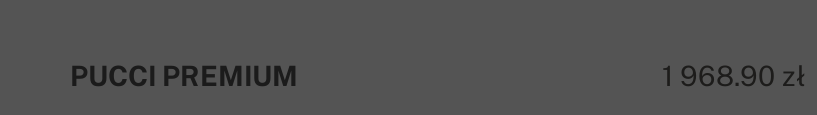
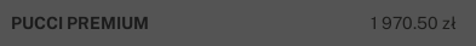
- 1 968.90 zł
+ 1 970.50 zł
